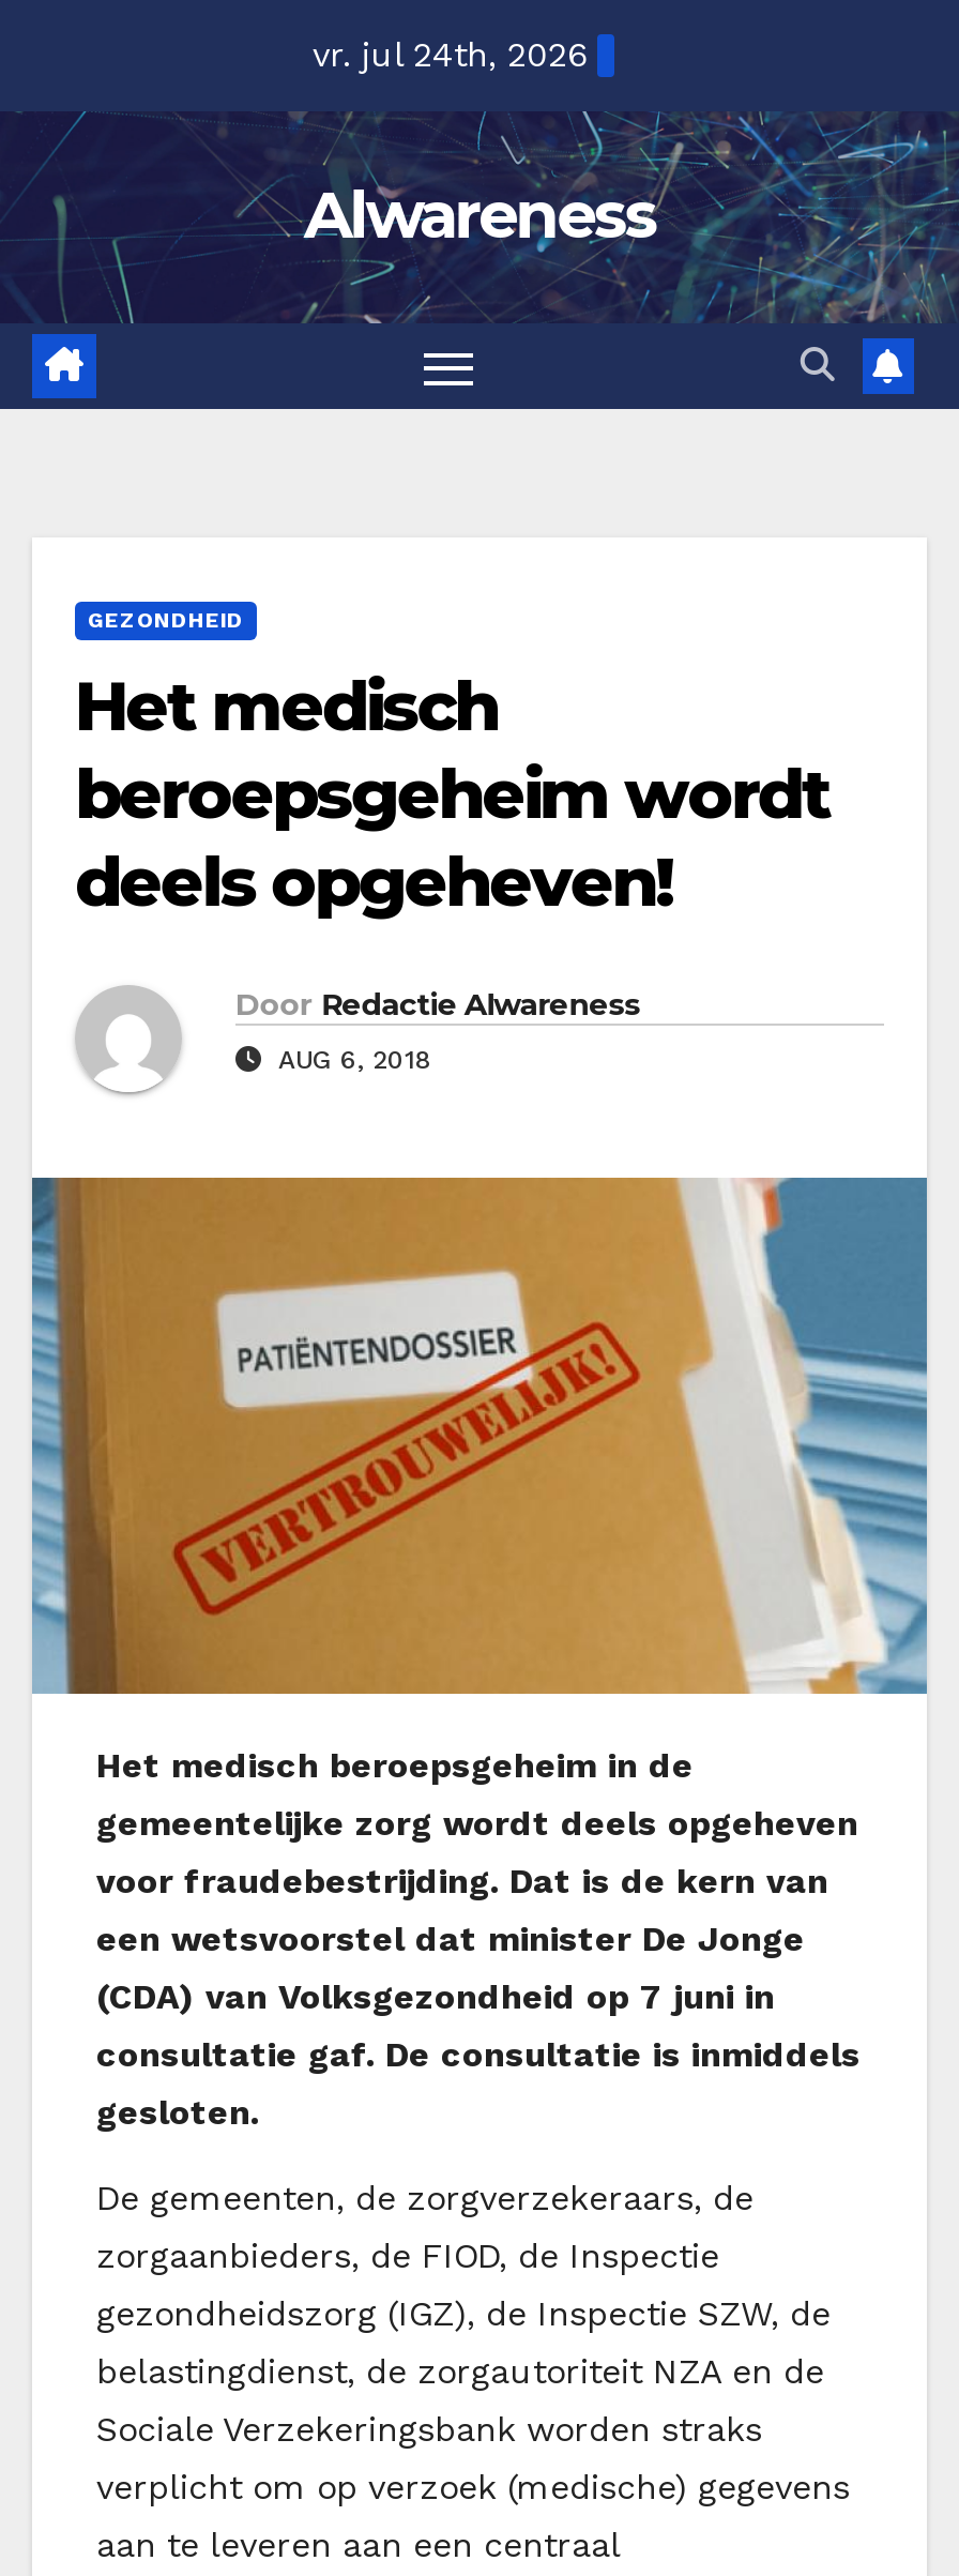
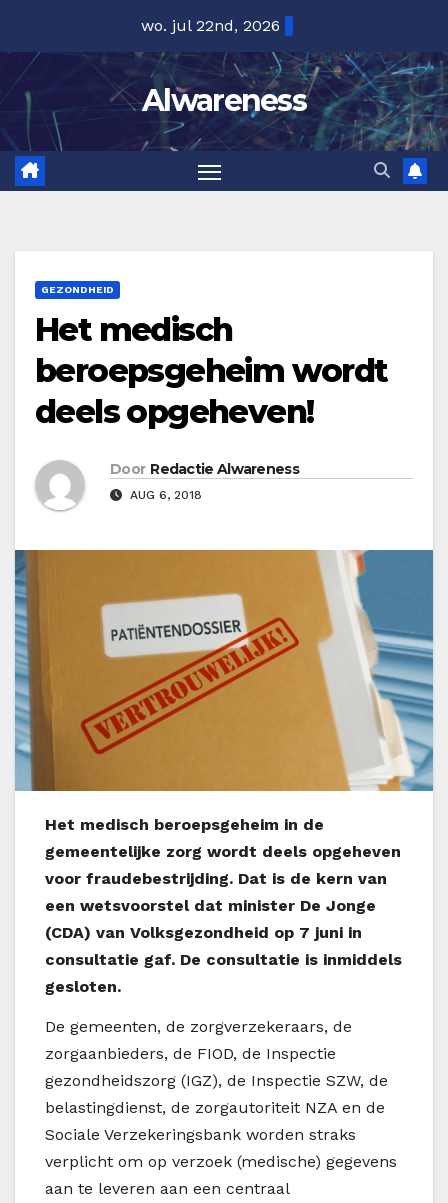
- vr. jul 24th, 2026
+ wo. jul 22nd, 2026
